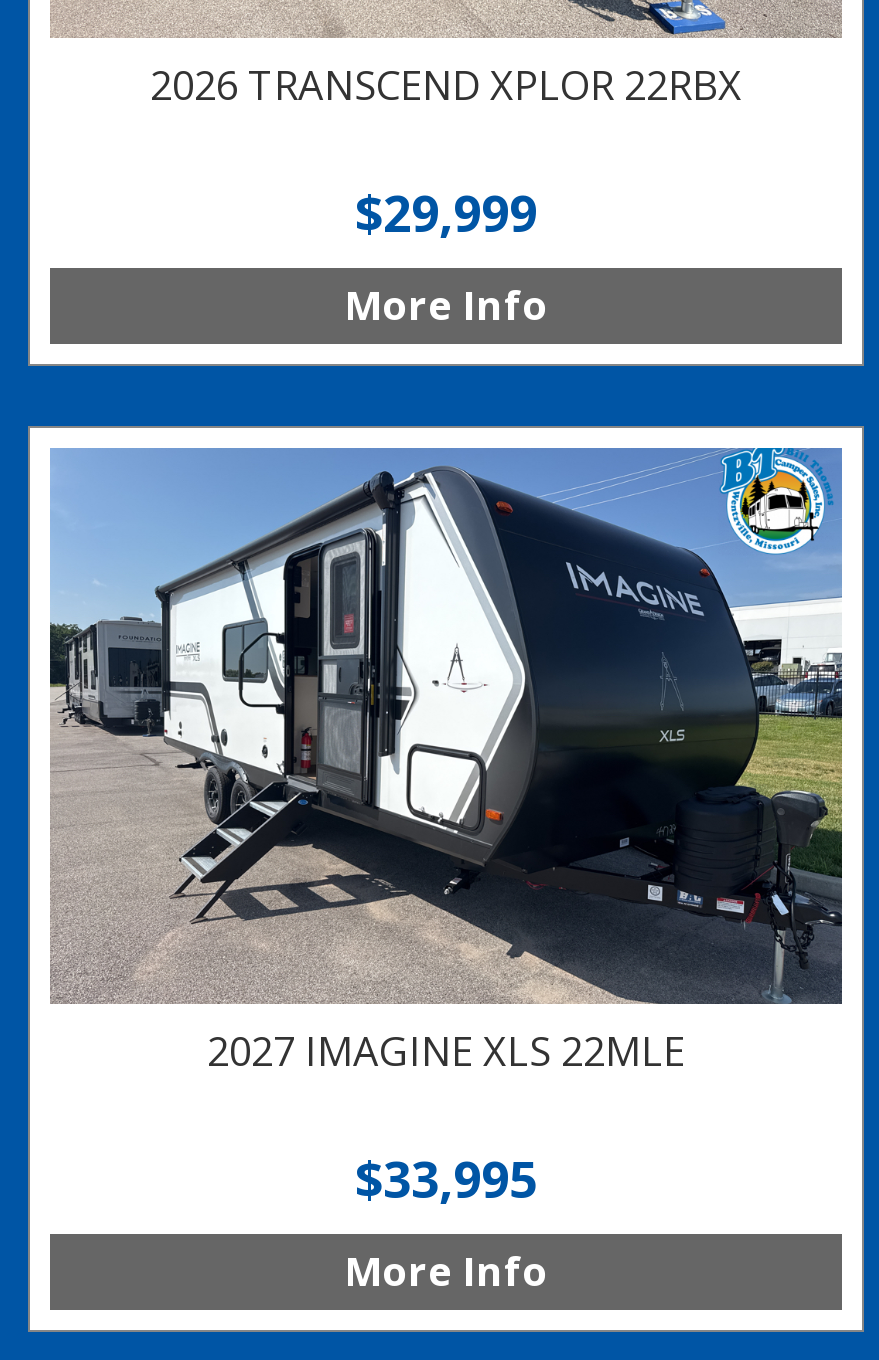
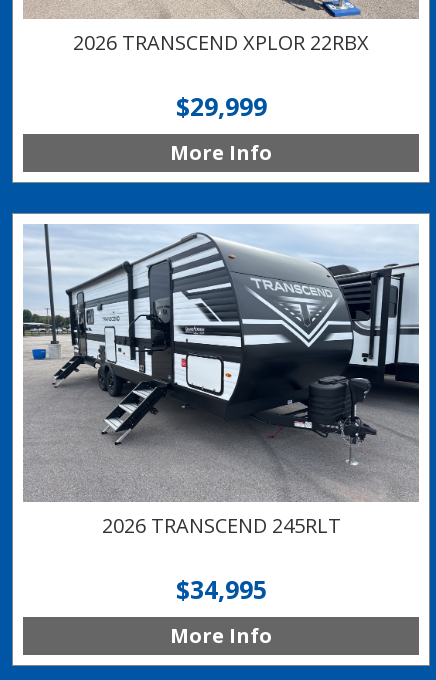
- [image]
- 2027 IMAGINE XLS 22MLE
+ [image]
+ 2026 TRANSCEND 245RLT

- $33,995
+ $34,995
